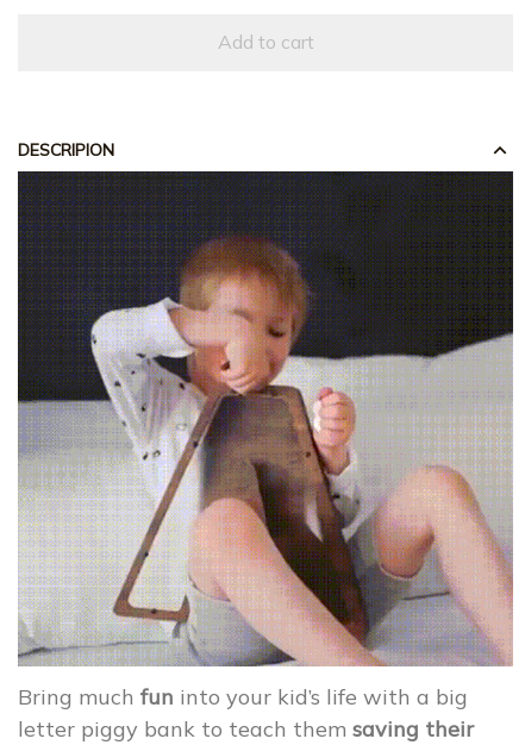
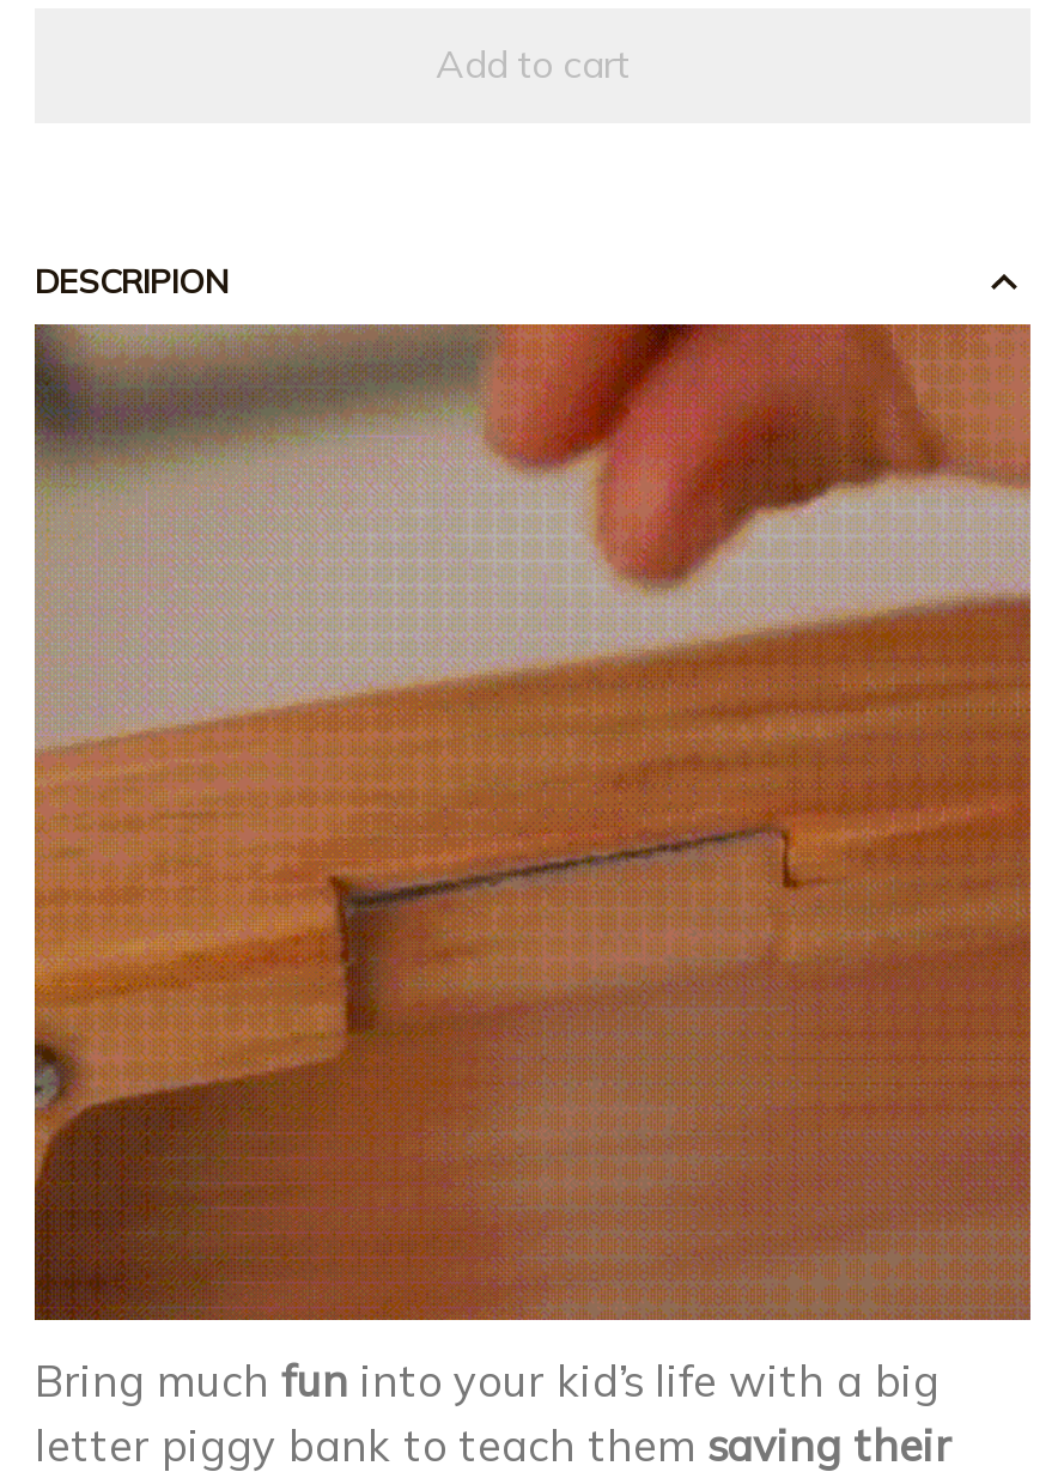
- [image]
+ [image]
